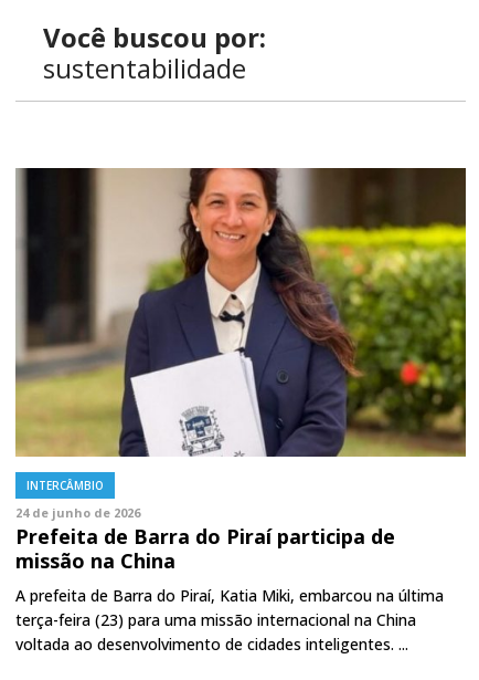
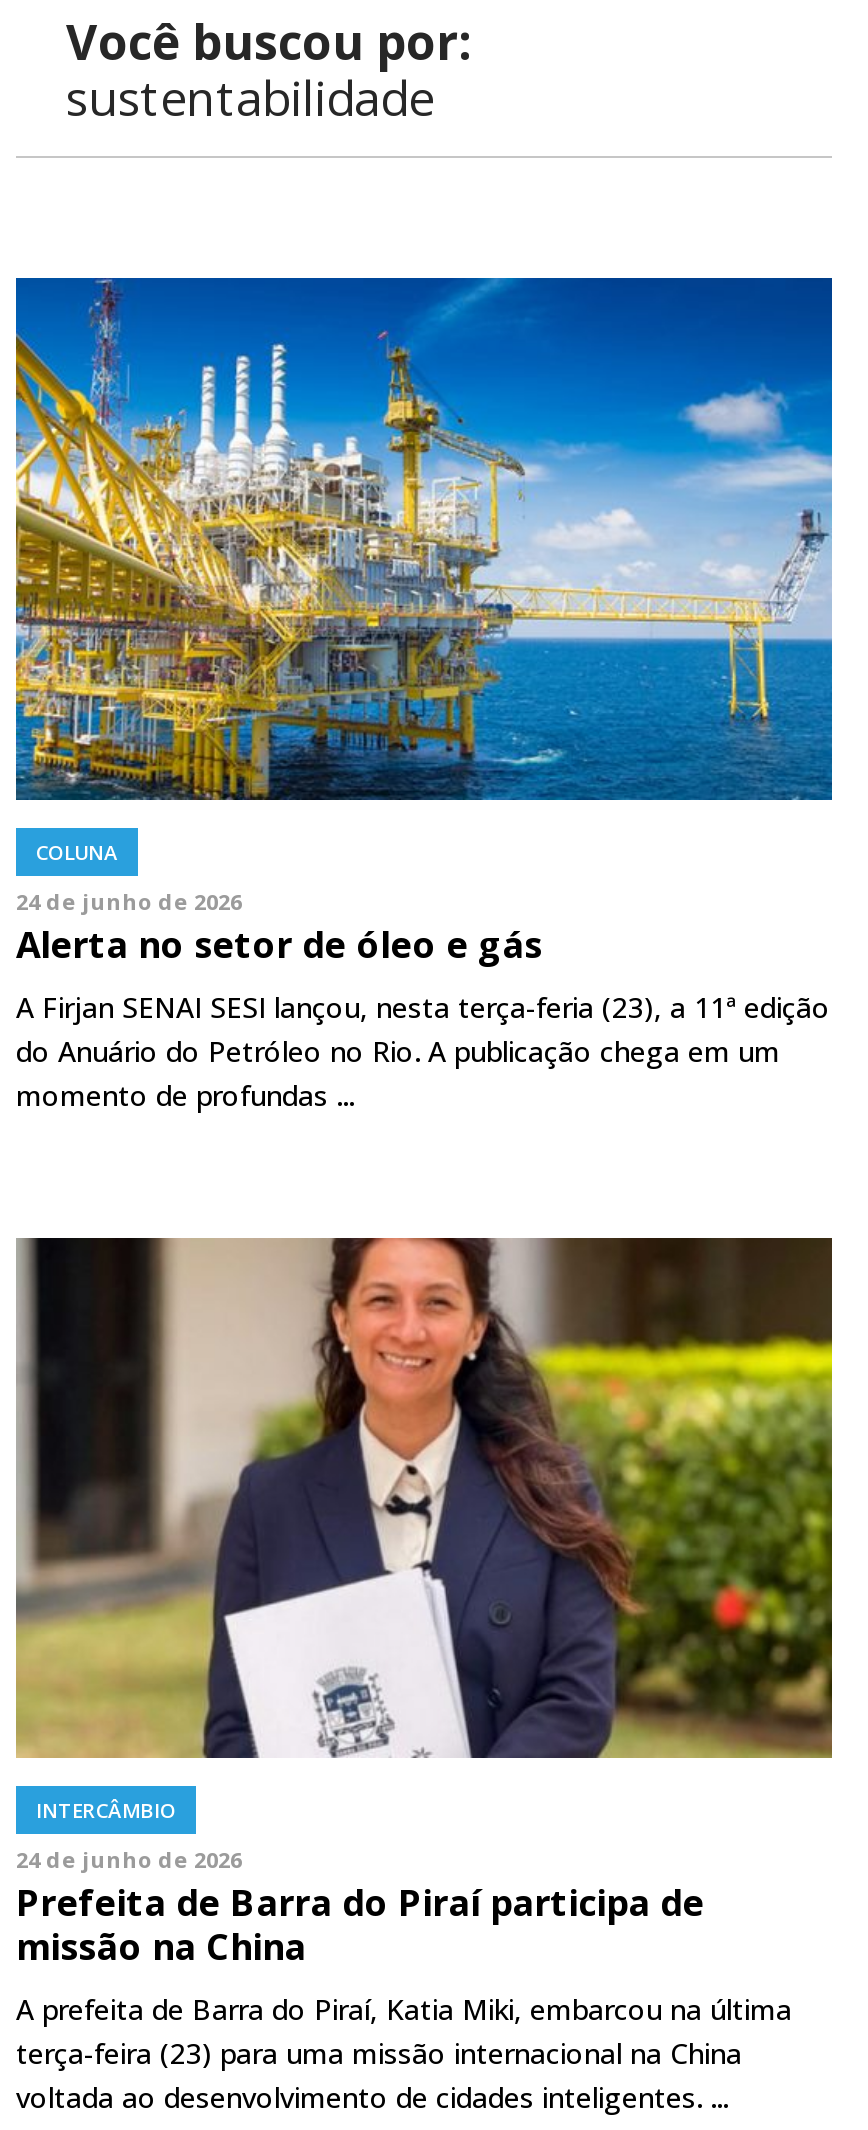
+ [image]
+ COLUNA
+ 24 de junho de 2026
+ Alerta no setor de óleo e gás
+ A Firjan SENAI SESI lançou, nesta terça-feria (23), a 11ª edição
+ do Anuário do Petróleo no Rio. A publicação chega em um
+ momento de profundas ...
